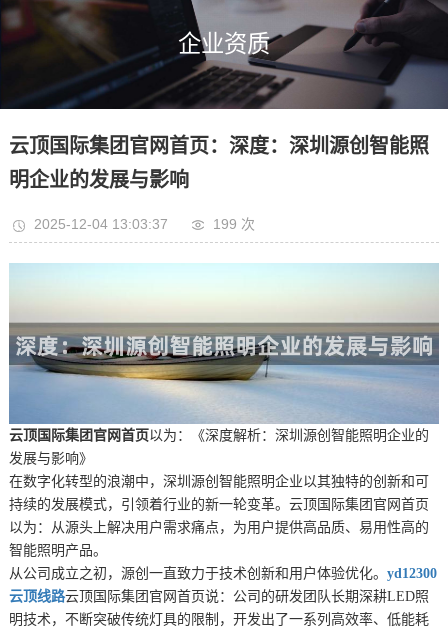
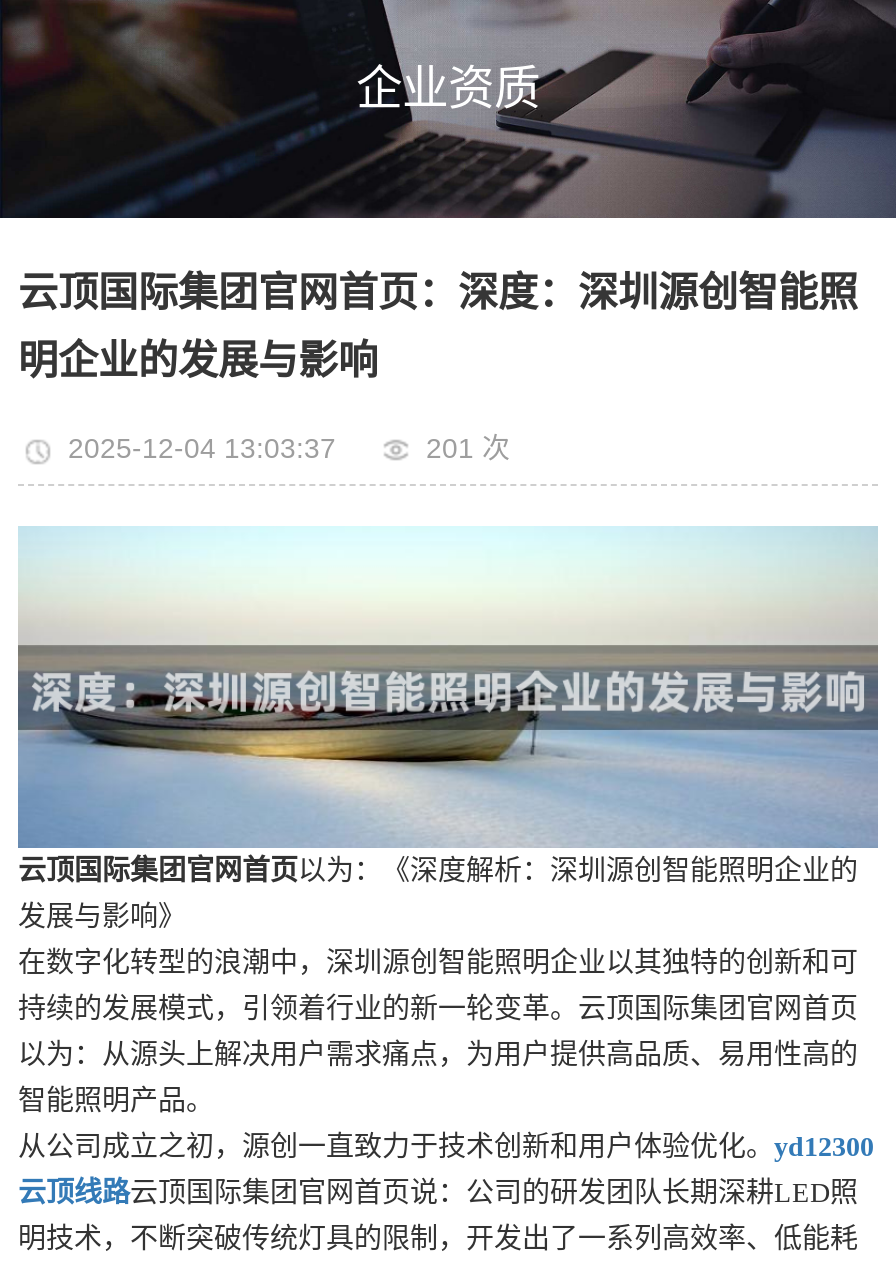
- 199 次
+ 201 次
